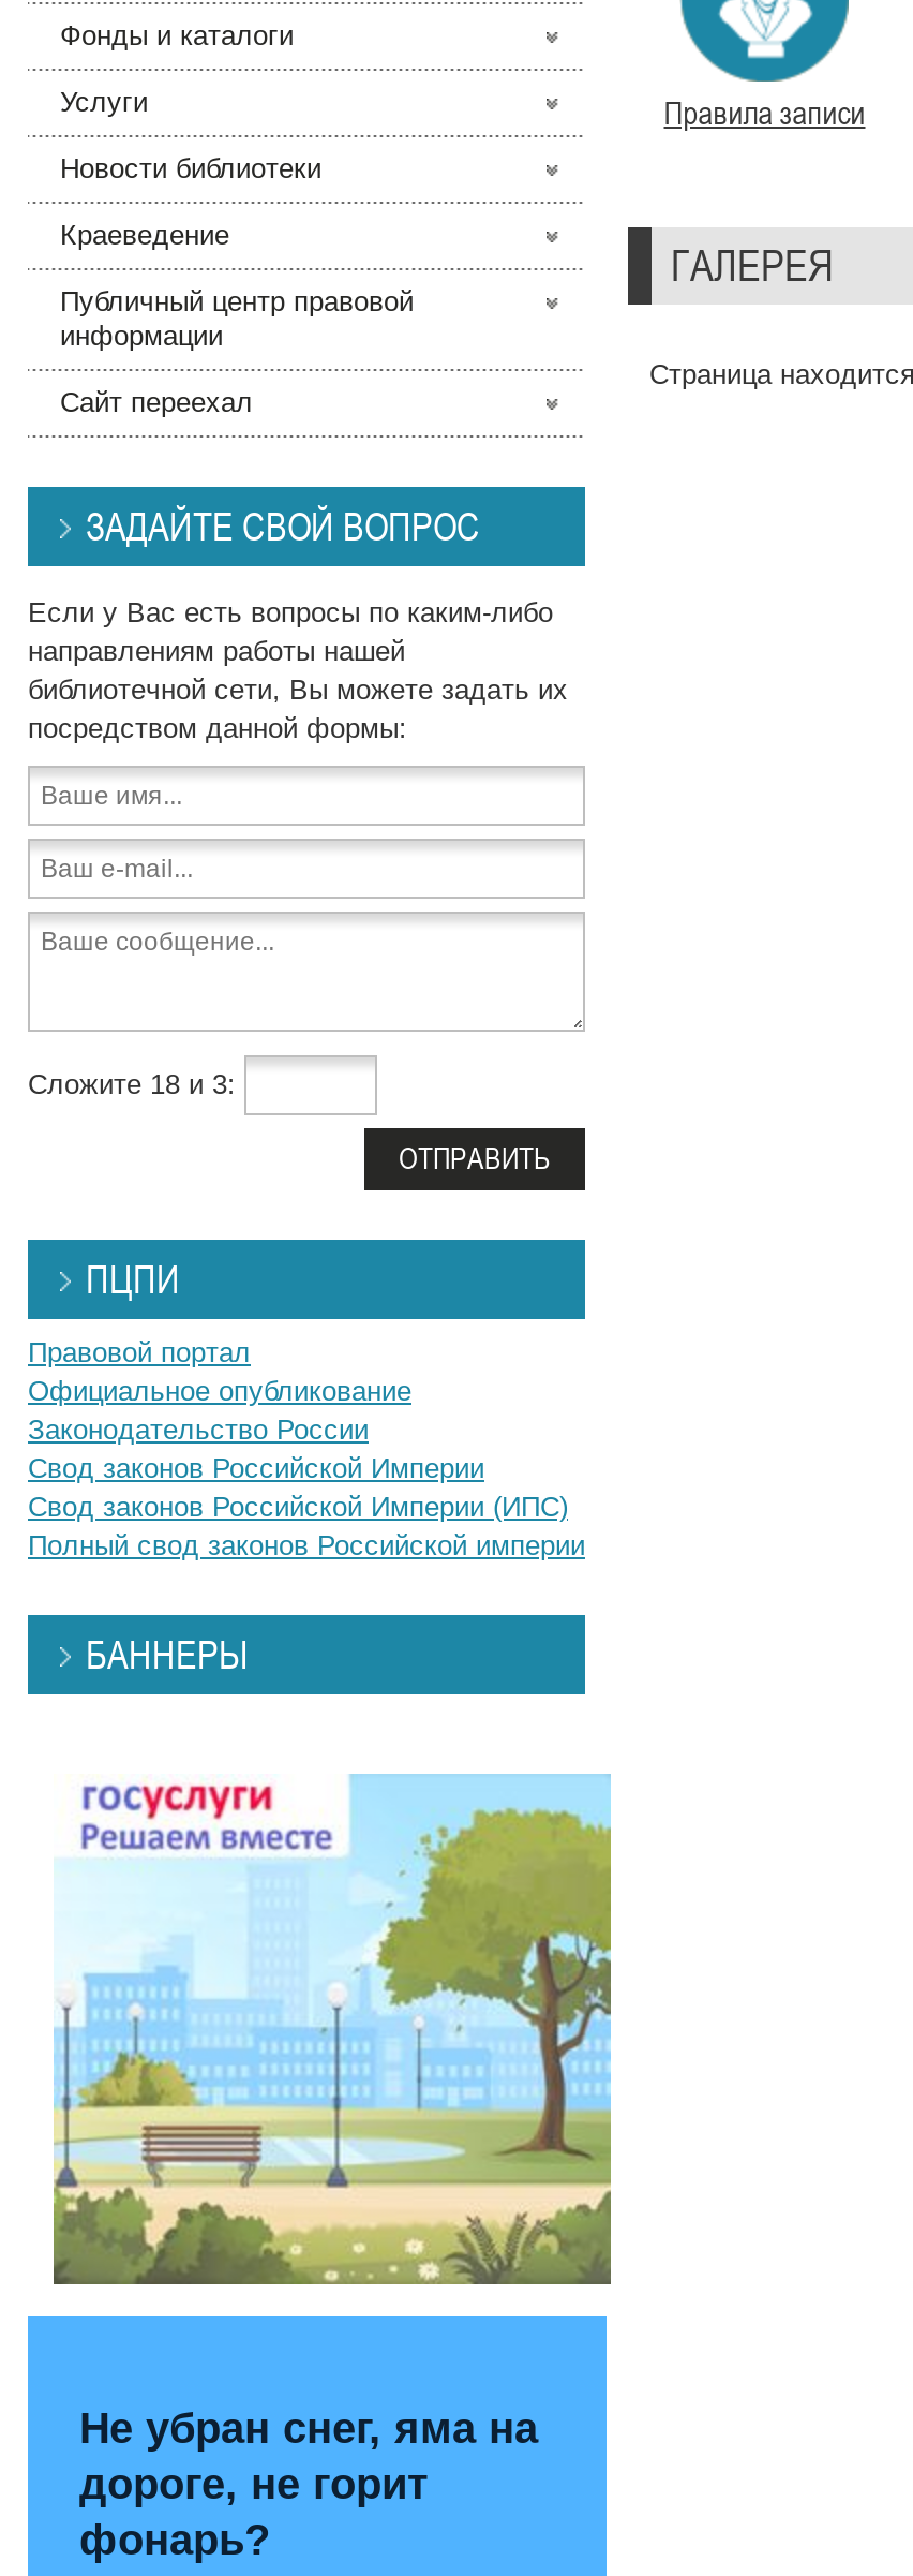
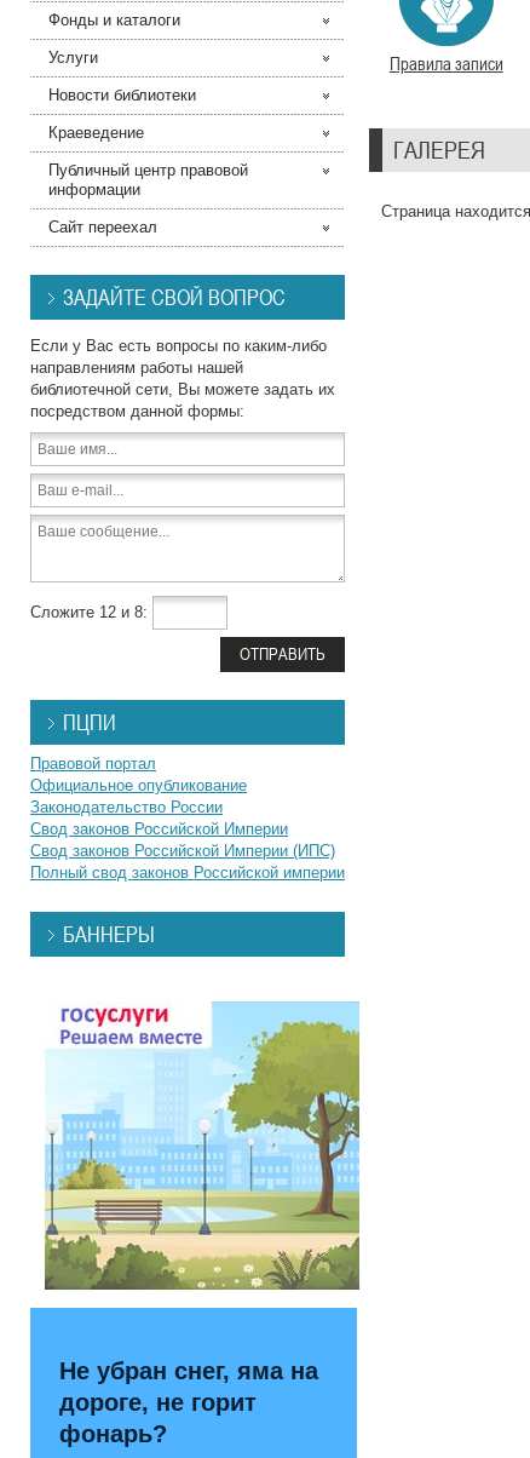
- Сложите 18 и 3:
+ Сложите 12 и 8:
